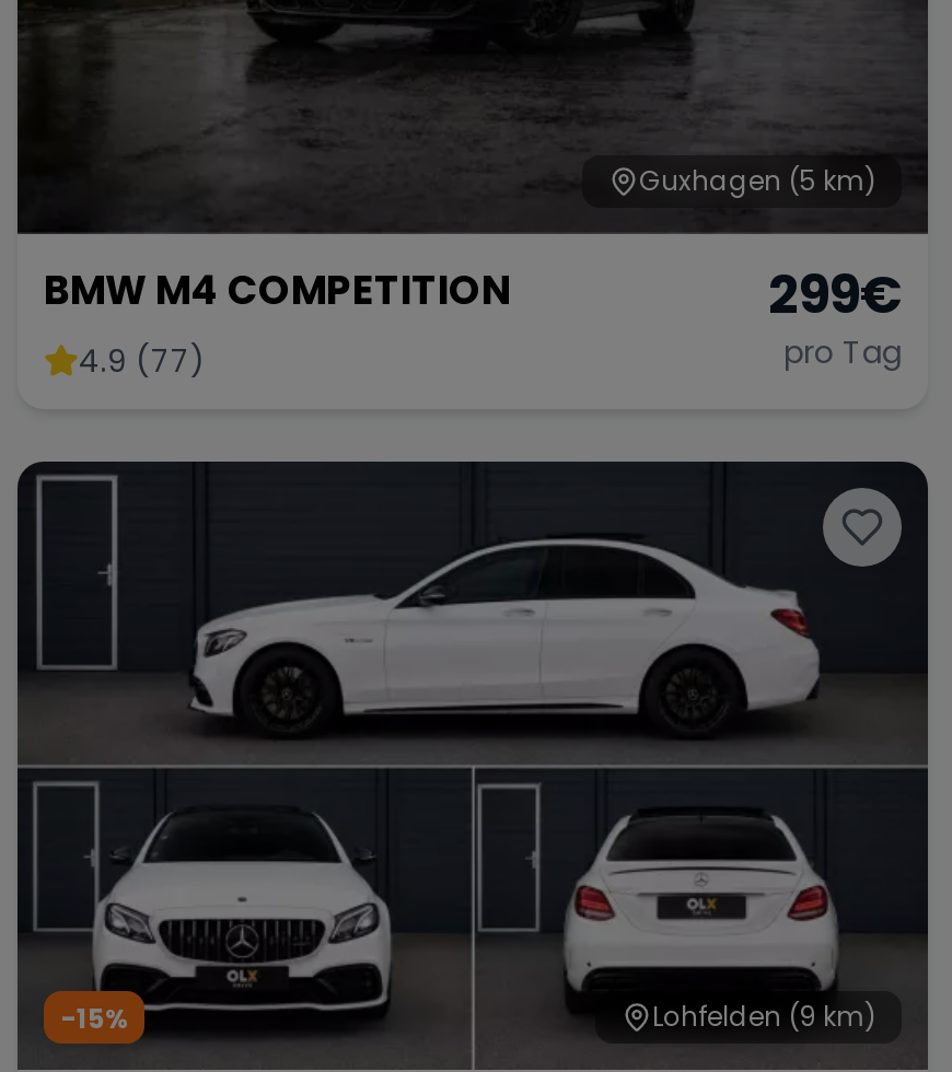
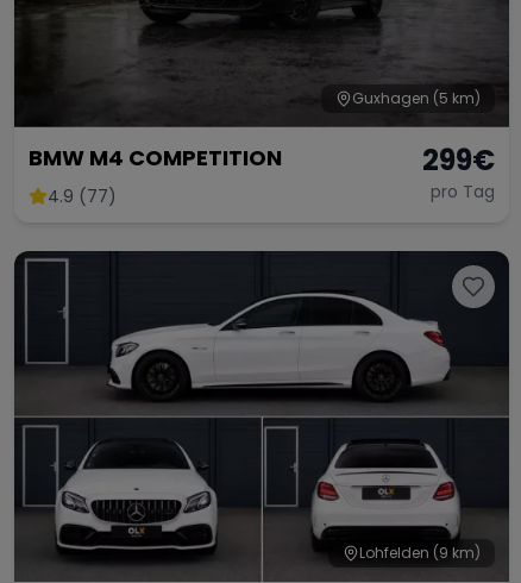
- -15%
